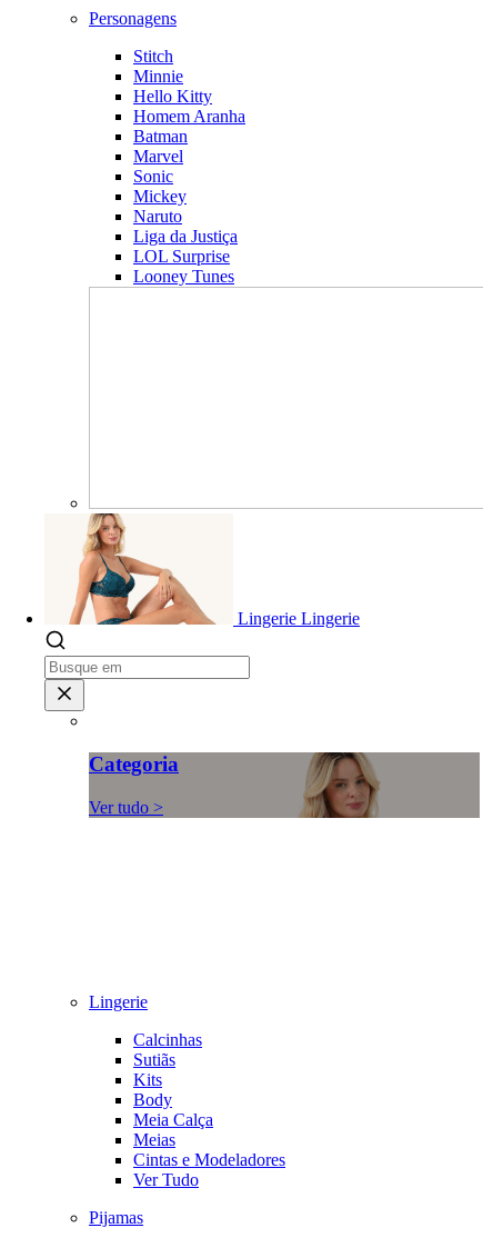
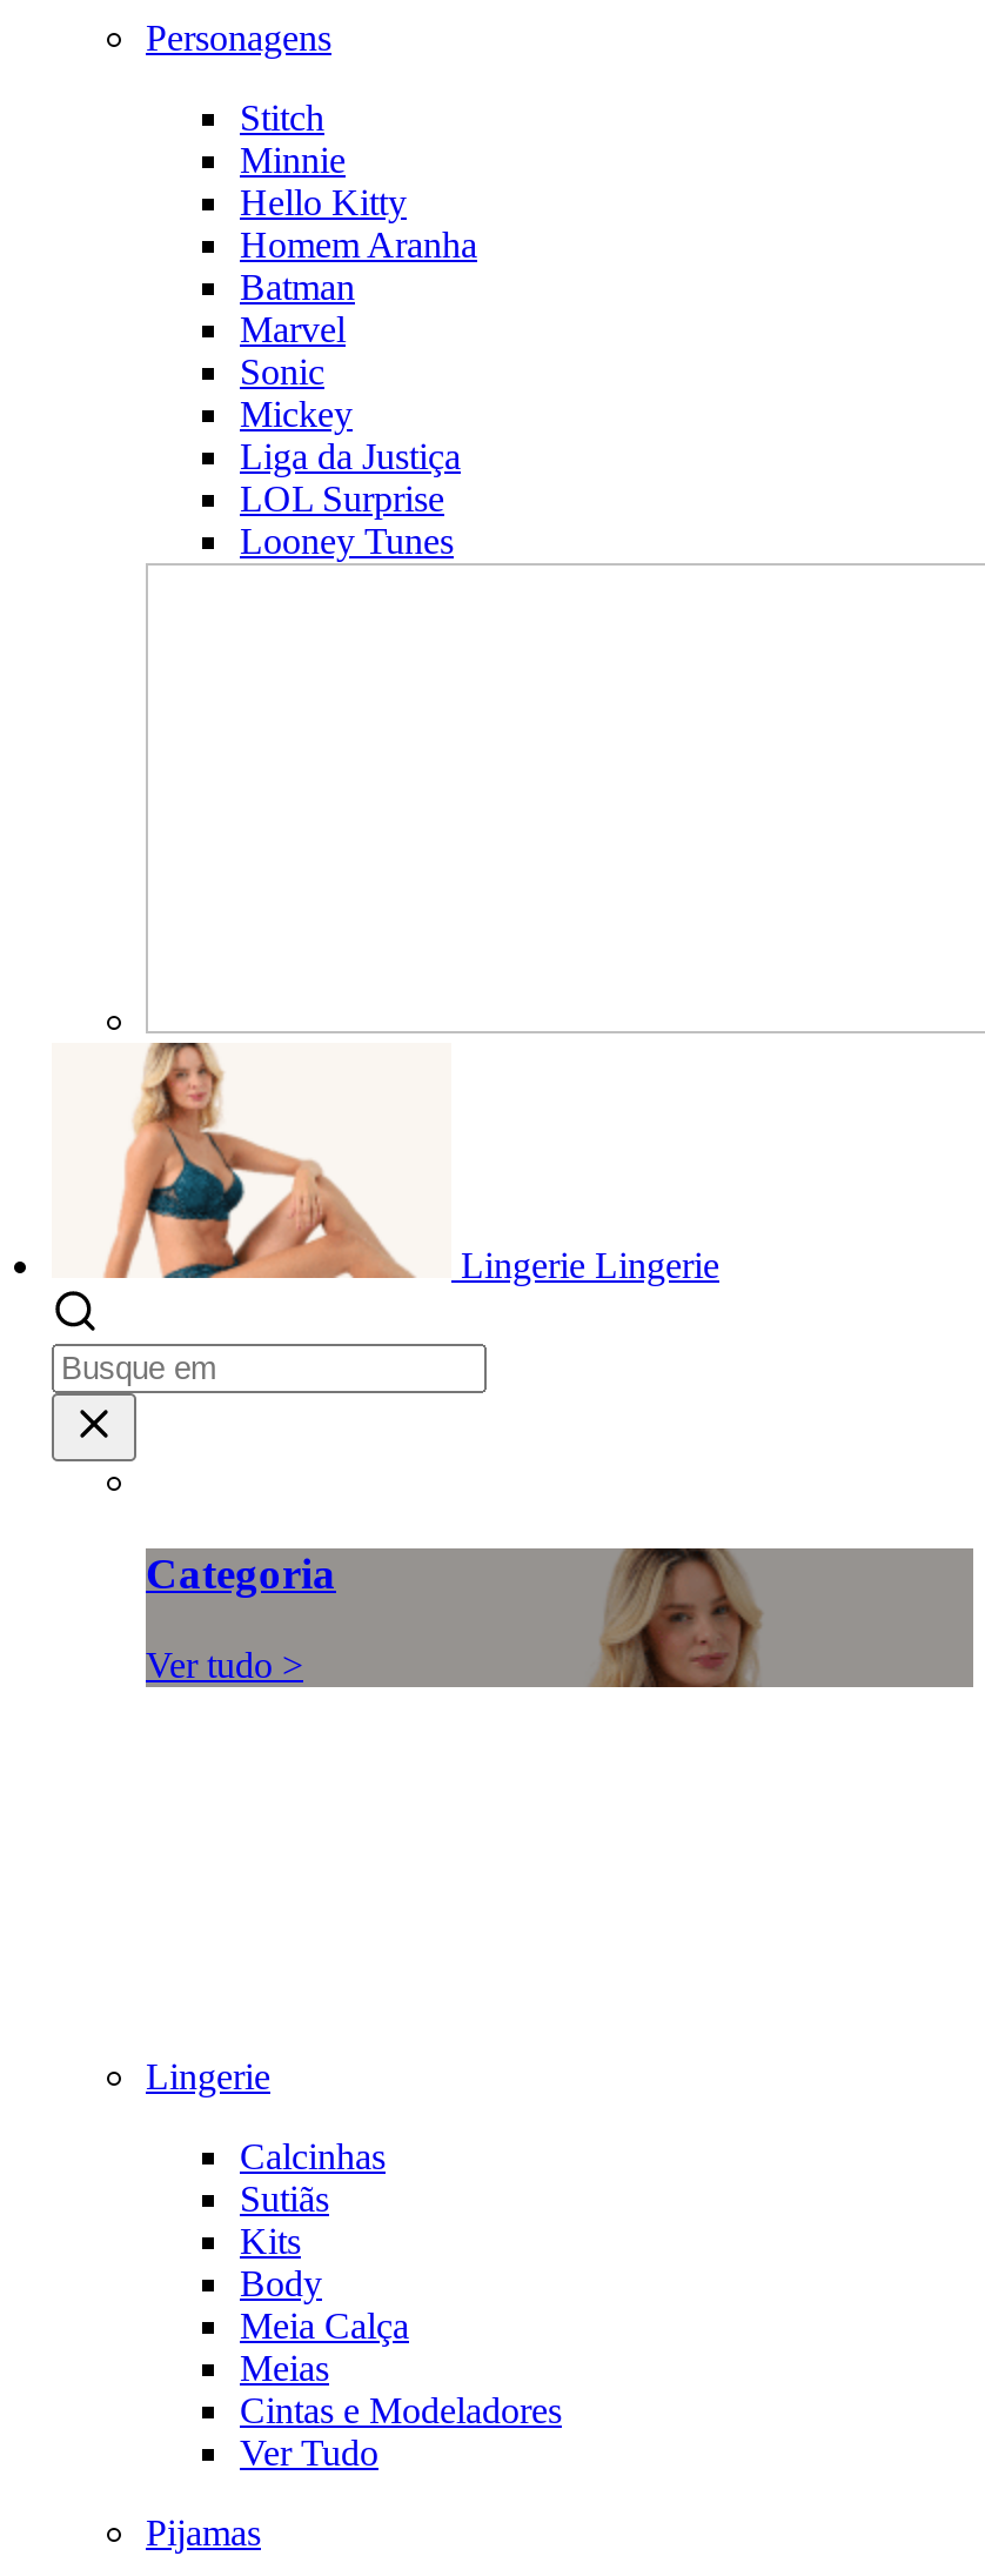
- Naruto
